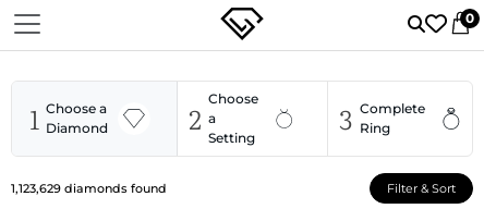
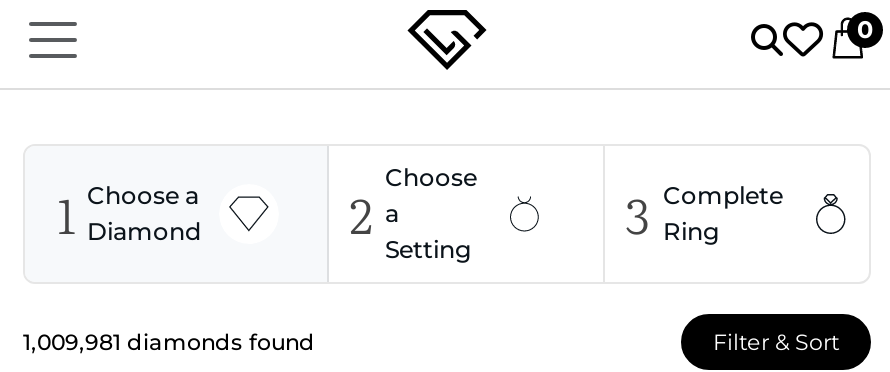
- 1,123,629 diamonds found
+ 1,009,981 diamonds found
